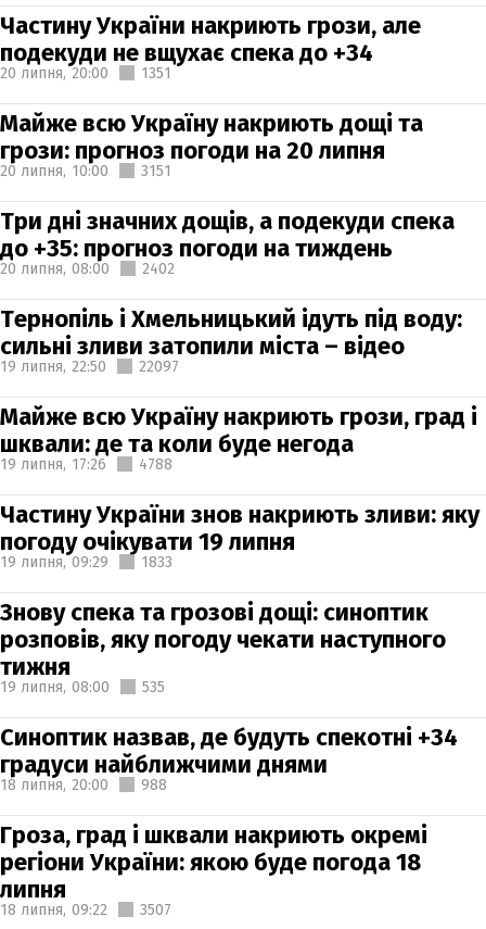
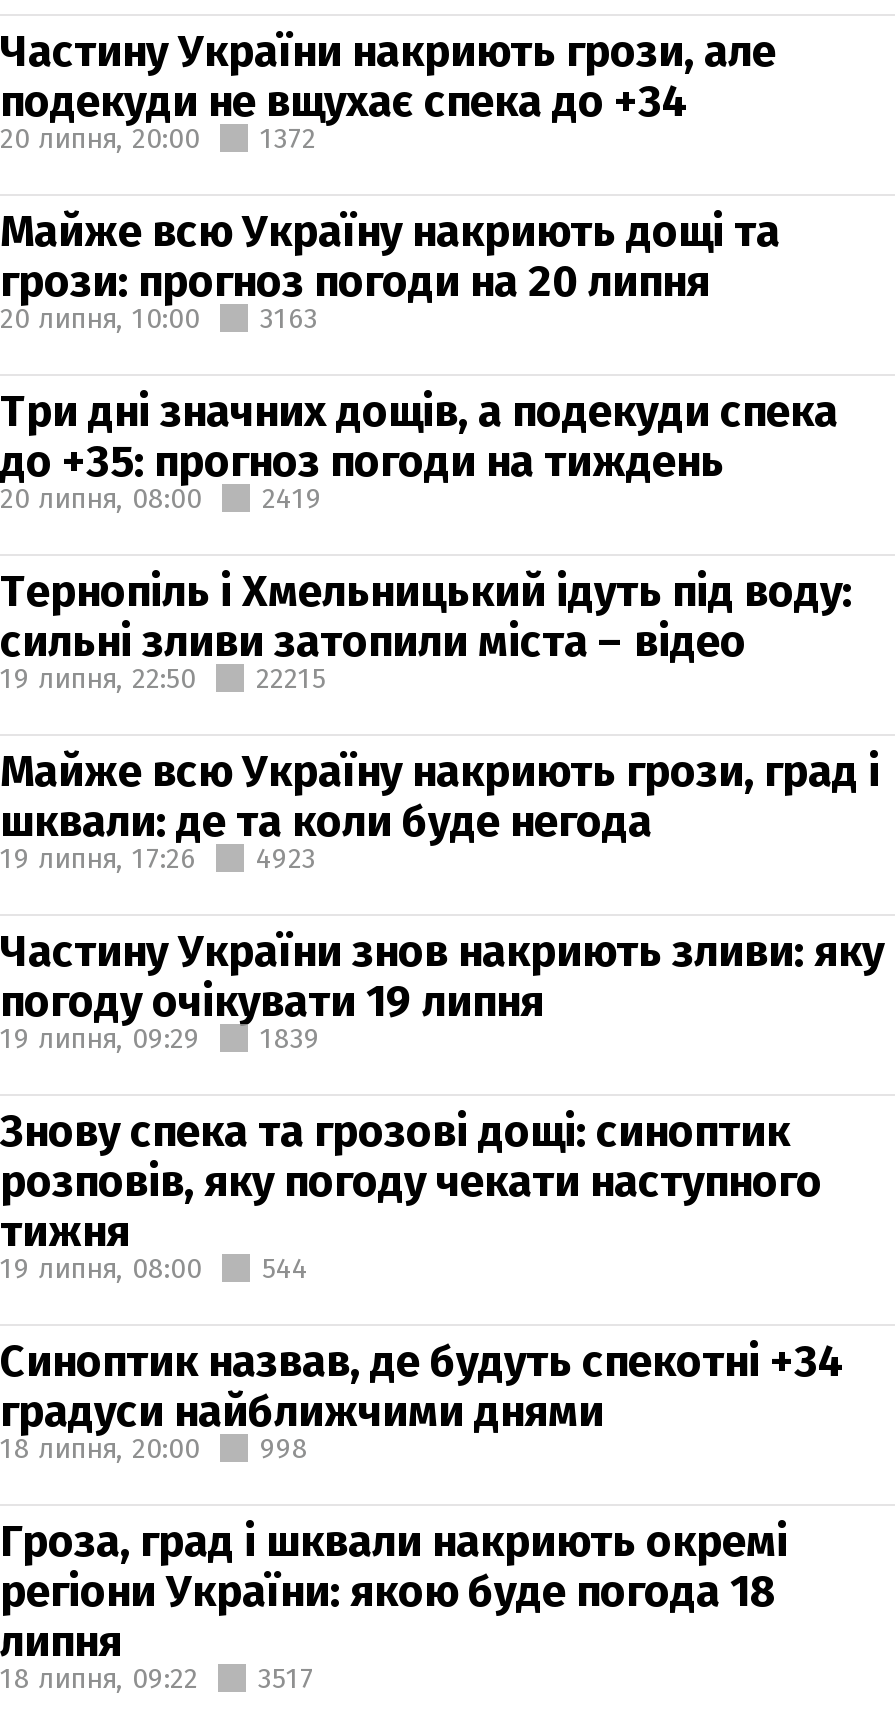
- 20 липня, 20:00 1351
+ 20 липня, 20:00 1372

- 20 липня, 10:00 3151
+ 20 липня, 10:00 3163

- 20 липня, 08:00 2402
+ 20 липня, 08:00 2419

- 19 липня, 22:50 22097
+ 19 липня, 22:50 22215

- 19 липня, 17:26 4788
+ 19 липня, 17:26 4923

- 19 липня, 09:29 1833
+ 19 липня, 09:29 1839

- 19 липня, 08:00 535
+ 19 липня, 08:00 544

- 18 липня, 20:00 988
+ 18 липня, 20:00 998

- 18 липня, 09:22 3507
+ 18 липня, 09:22 3517
